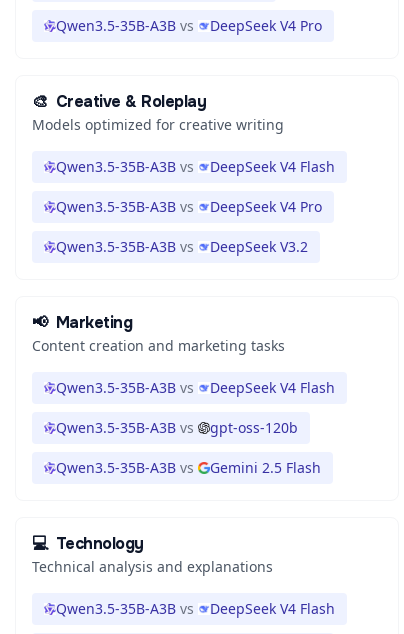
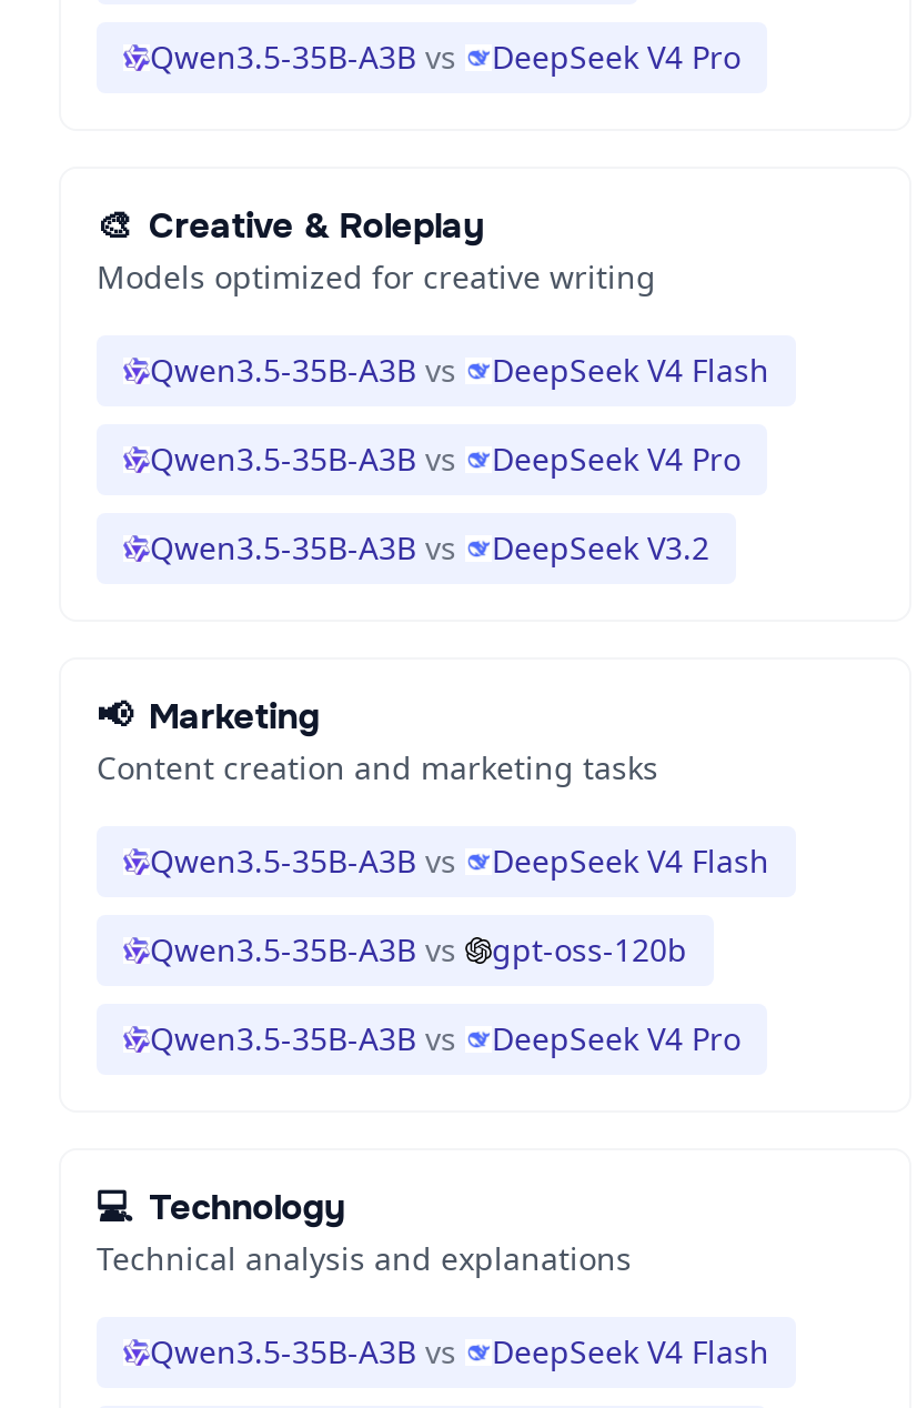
- Gemini 2.5 Flash
+ DeepSeek V4 Pro
